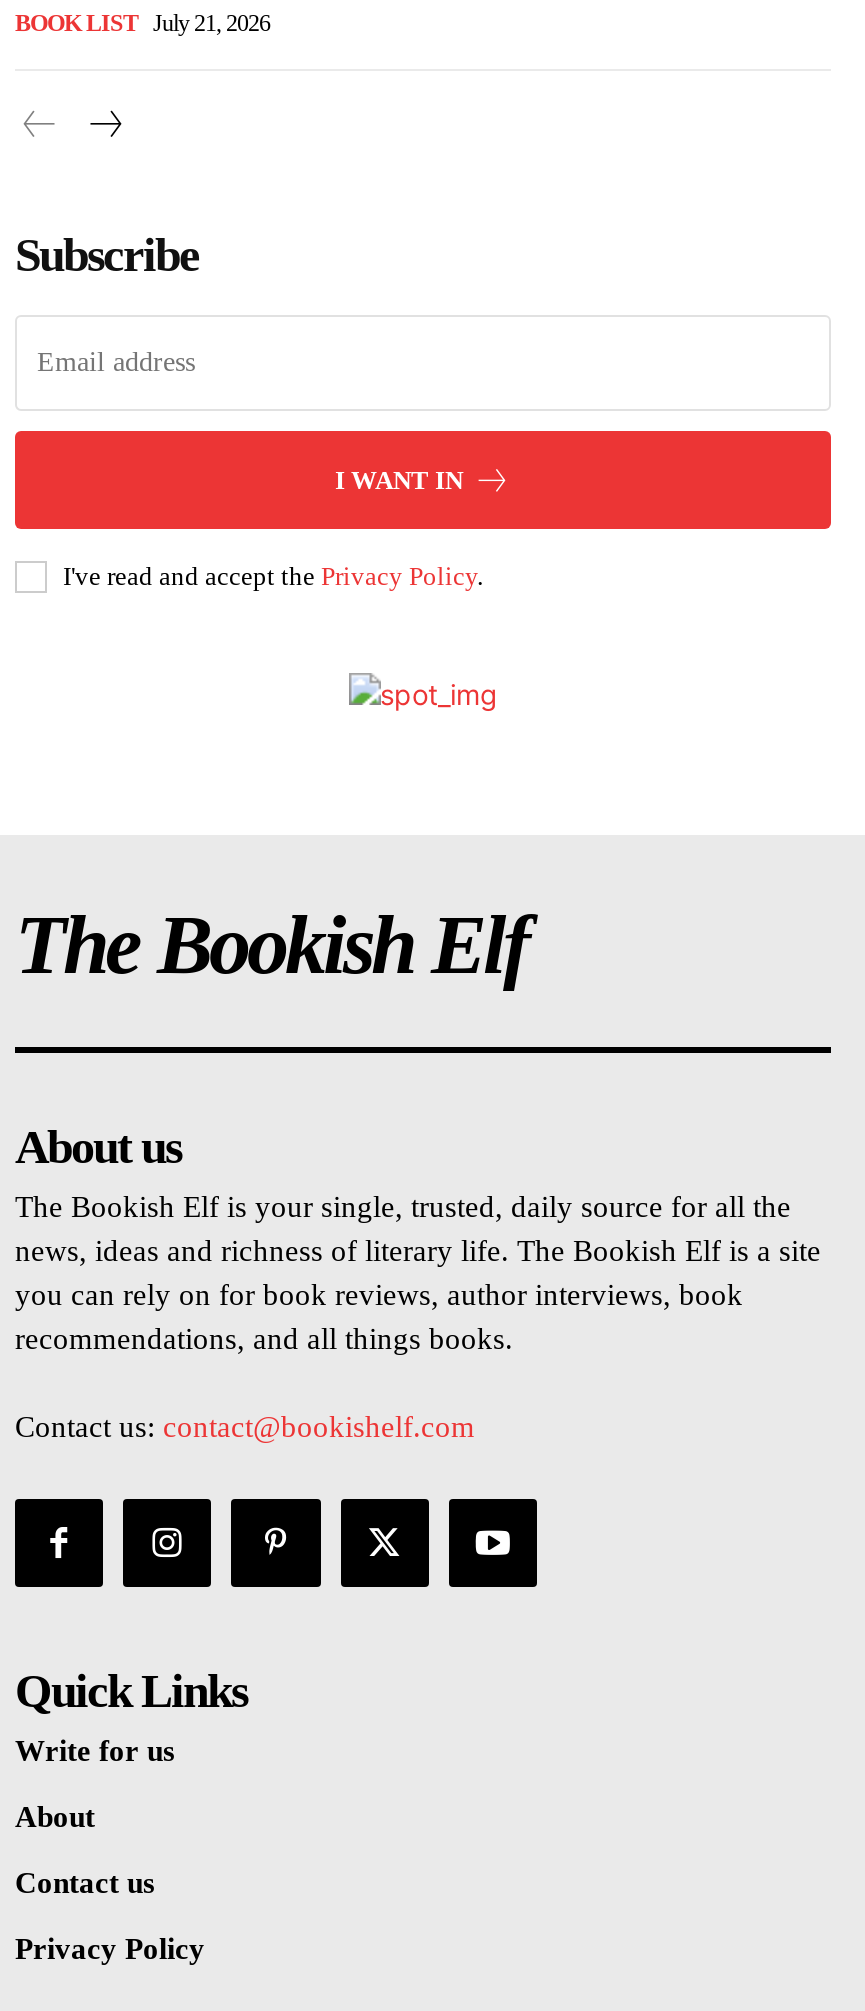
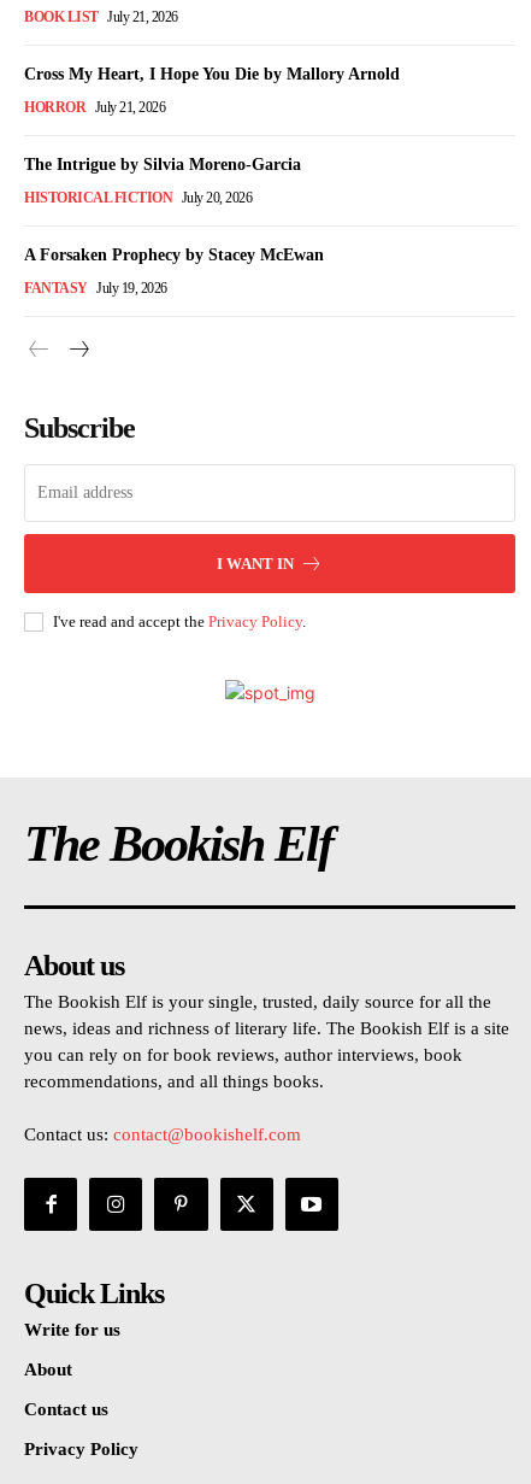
+ Cross My Heart, I Hope You Die by Mallory Arnold
+ HORROR July 21, 2026
+ The Intrigue by Silvia Moreno-Garcia
+ HISTORICAL FICTION July 20, 2026
+ A Forsaken Prophecy by Stacey McEwan
+ FANTASY July 19, 2026
